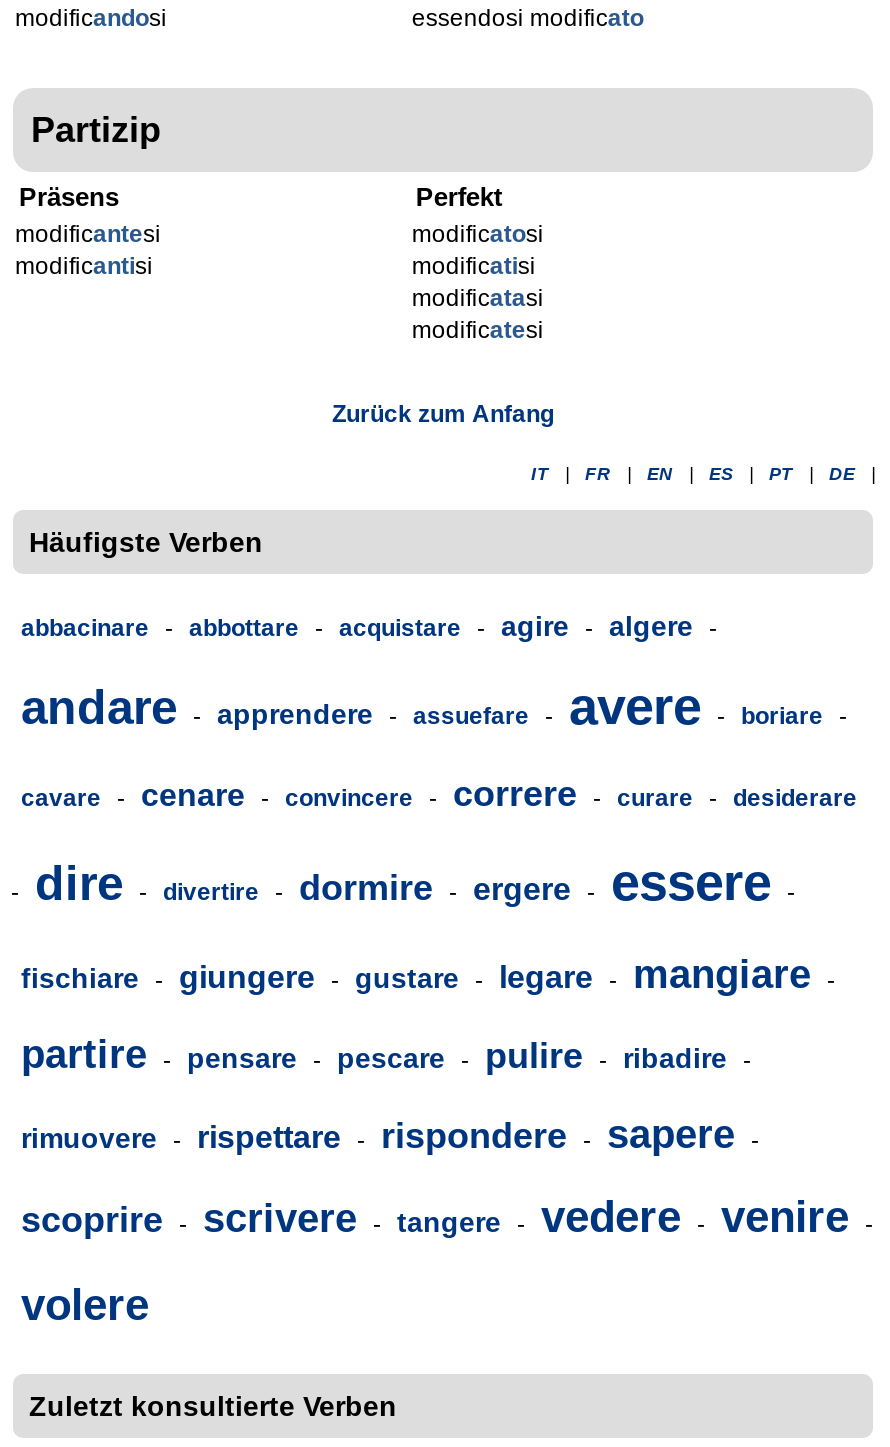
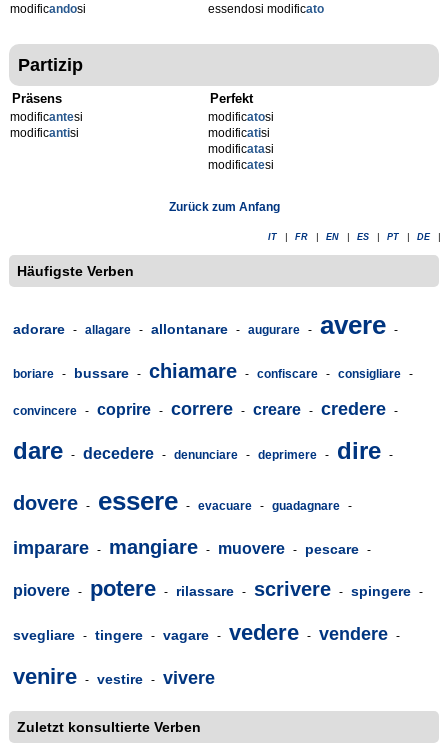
- abbacinare - abbottare - acquistare - agire - algere -
+ adorare - allagare - allontanare - augurare - avere -

- andare - apprendere - assuefare - avere - boriare -
+ boriare - bussare - chiamare - confiscare - consigliare -

- cavare - cenare - convincere - correre - curare - desiderare
+ convincere - coprire - correre - creare - credere -

- - dire - divertire - dormire - ergere - essere -
+ dare - decedere - denunciare - deprimere - dire -

- fischiare - giungere - gustare - legare - mangiare -
+ dovere - essere - evacuare - guadagnare -

- partire - pensare - pescare - pulire - ribadire -
+ imparare - mangiare - muovere - pescare -

- rimuovere - rispettare - rispondere - sapere -
+ piovere - potere - rilassare - scrivere - spingere -

- scoprire - scrivere - tangere - vedere - venire -
+ svegliare - tingere - vagare - vedere - vendere -

- volere
+ venire - vestire - vivere
